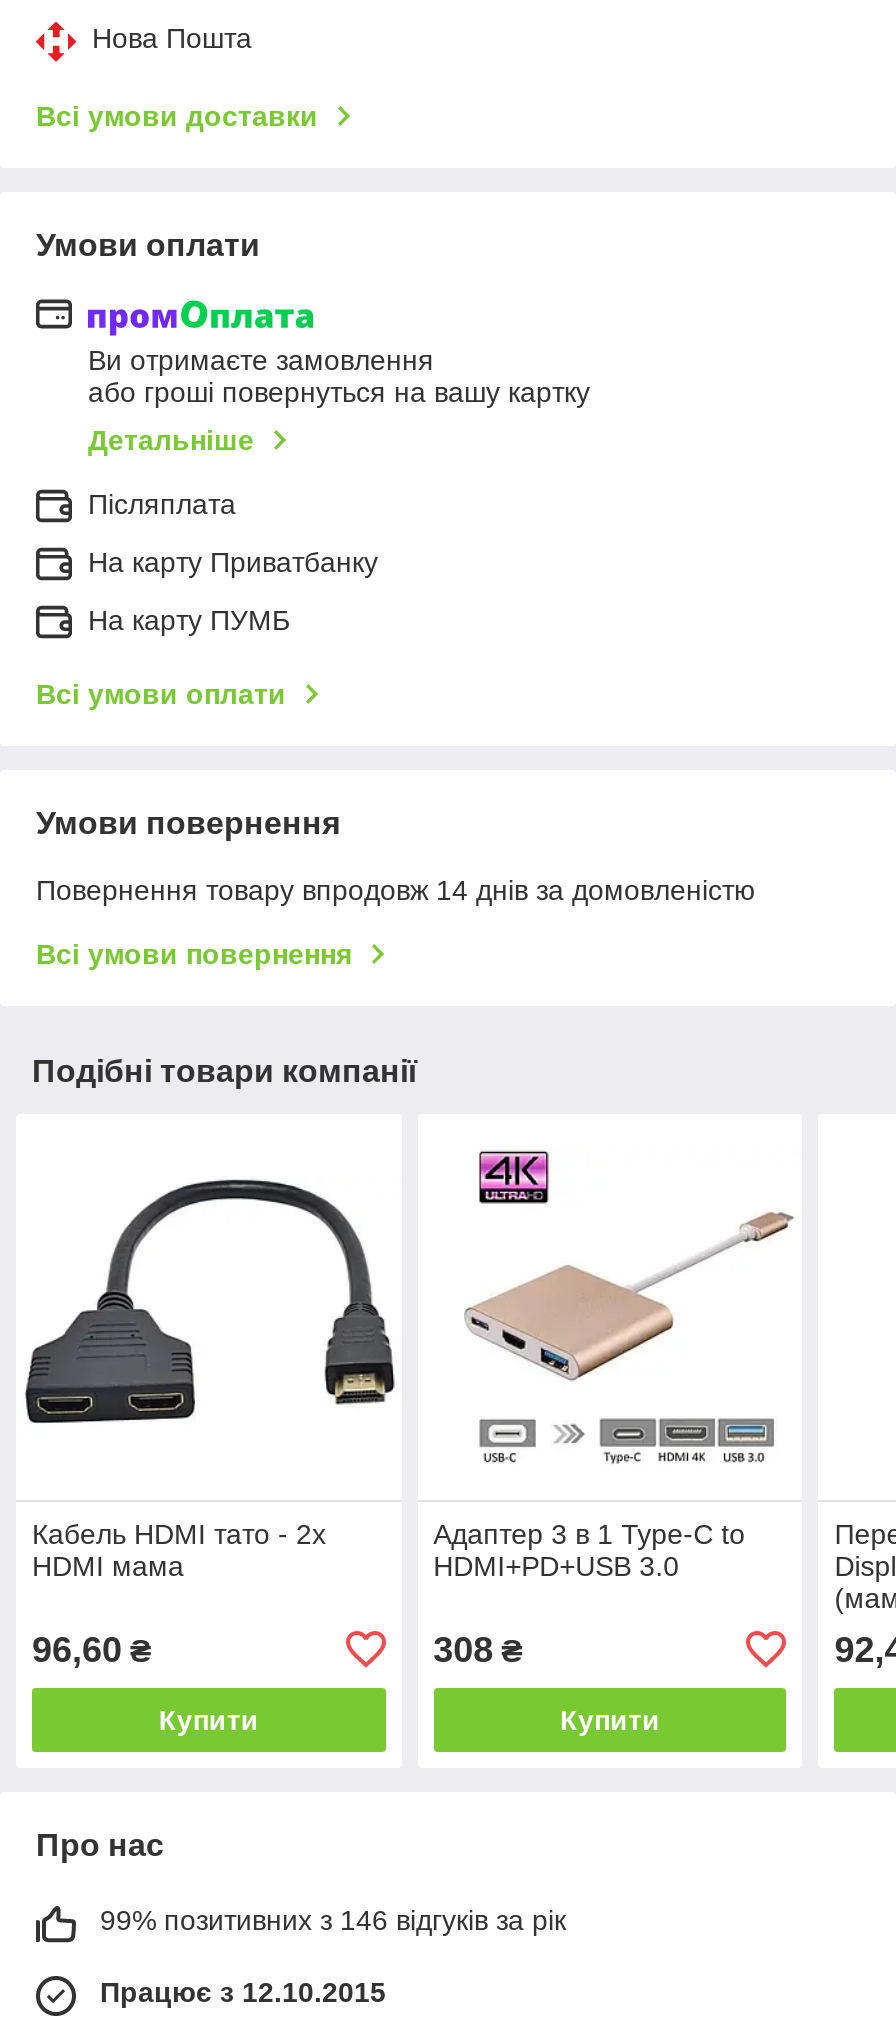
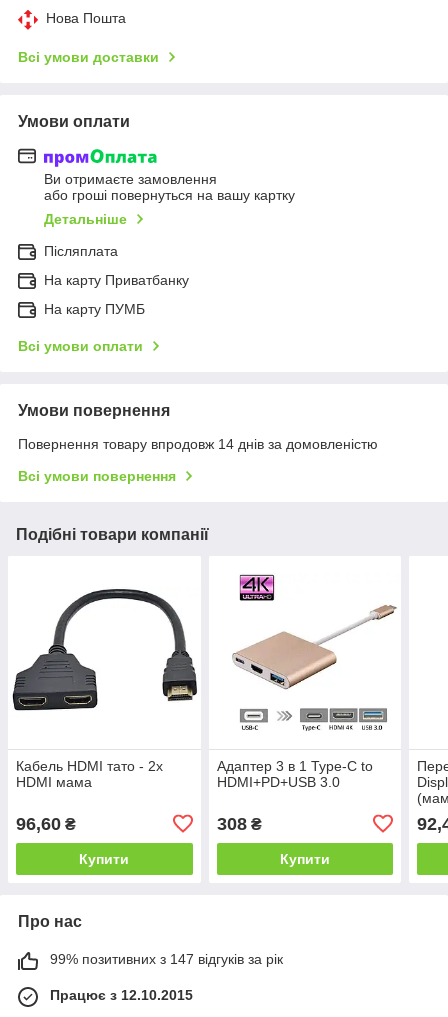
- 99% позитивних з 146 відгуків за рік
+ 99% позитивних з 147 відгуків за рік
